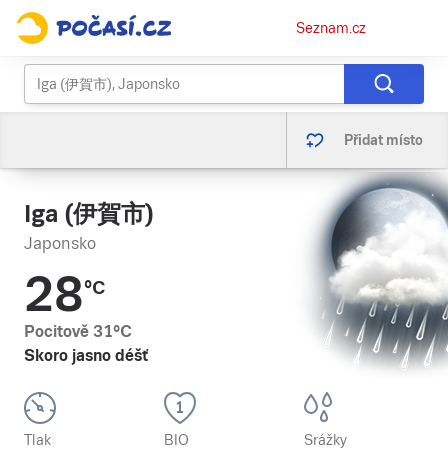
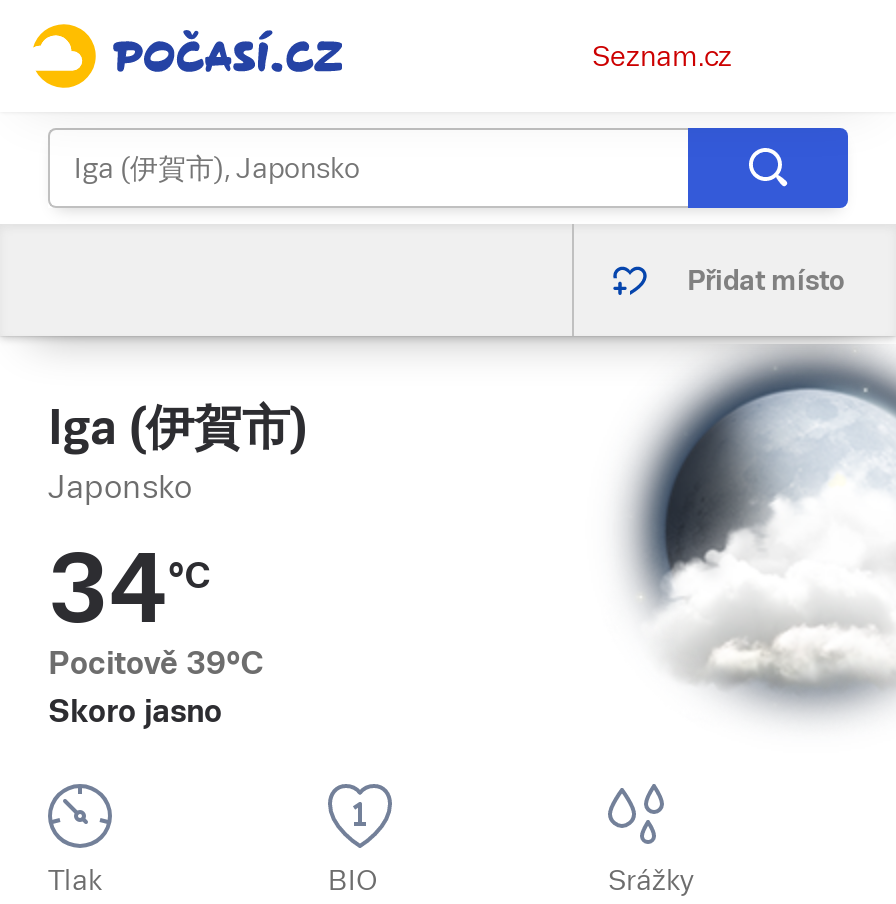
- [image]
+ [image]

- 28°C
- Pocitově 31°C
- Skoro jasno déšť
+ 34°C
+ Pocitově 39°C
+ Skoro jasno
